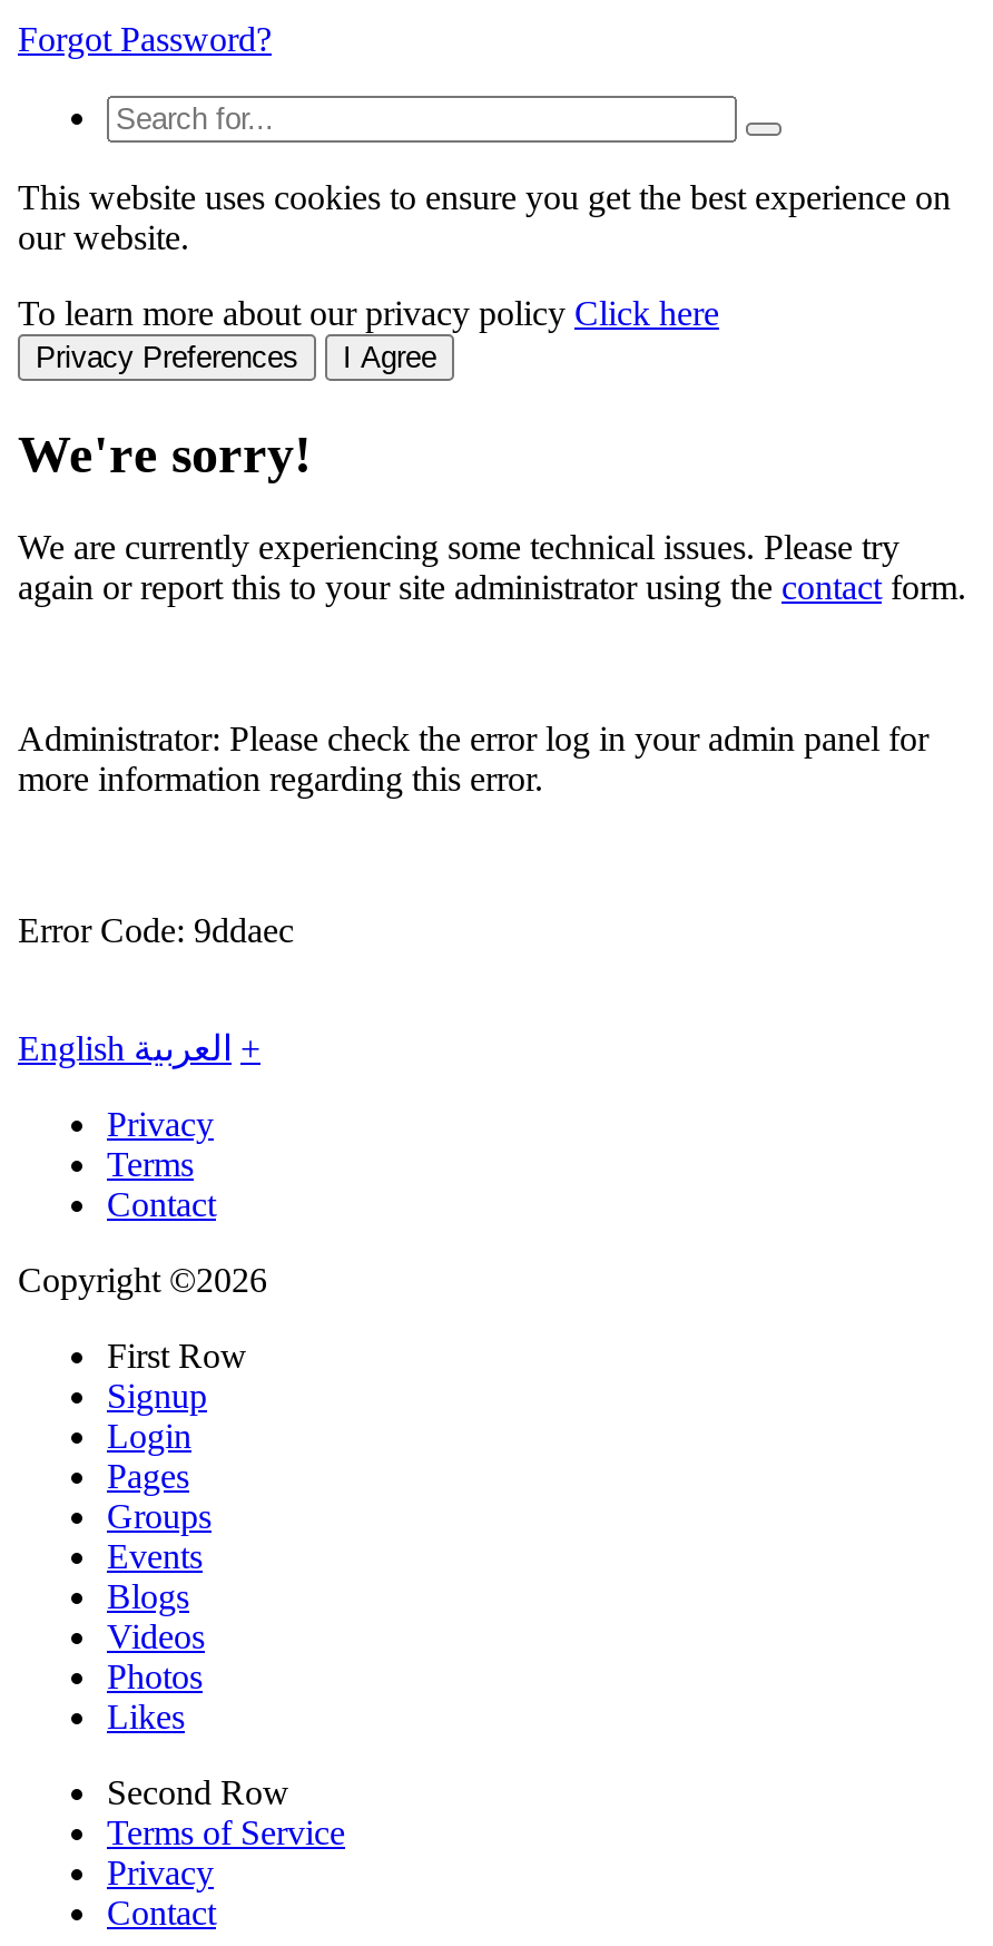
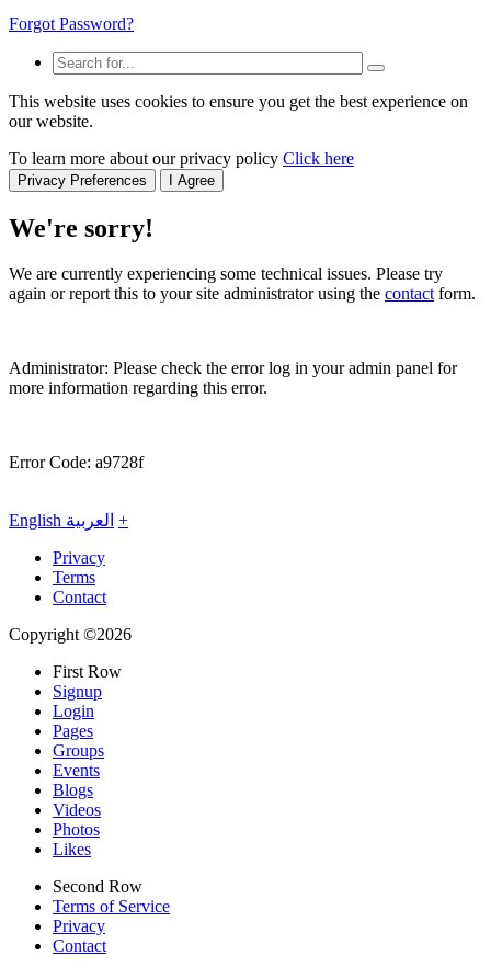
- Error Code: 9ddaec
+ Error Code: a9728f
